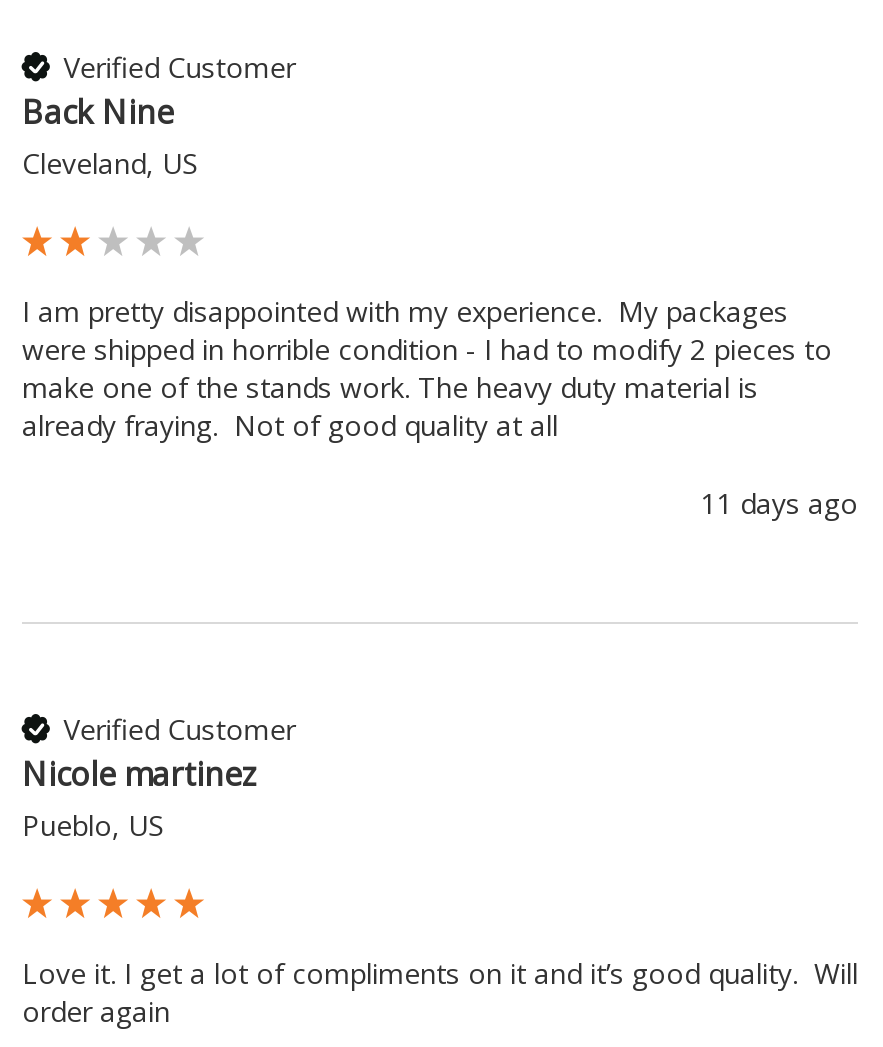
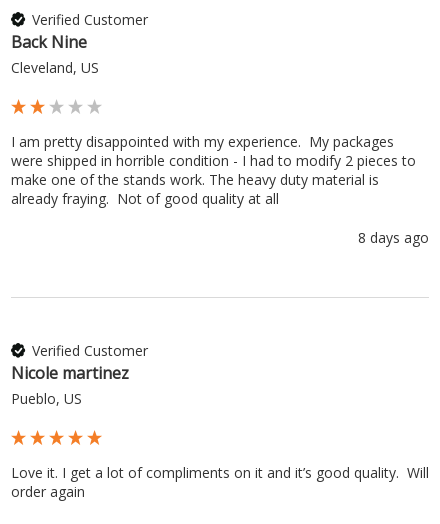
- 11 days ago
+ 8 days ago
